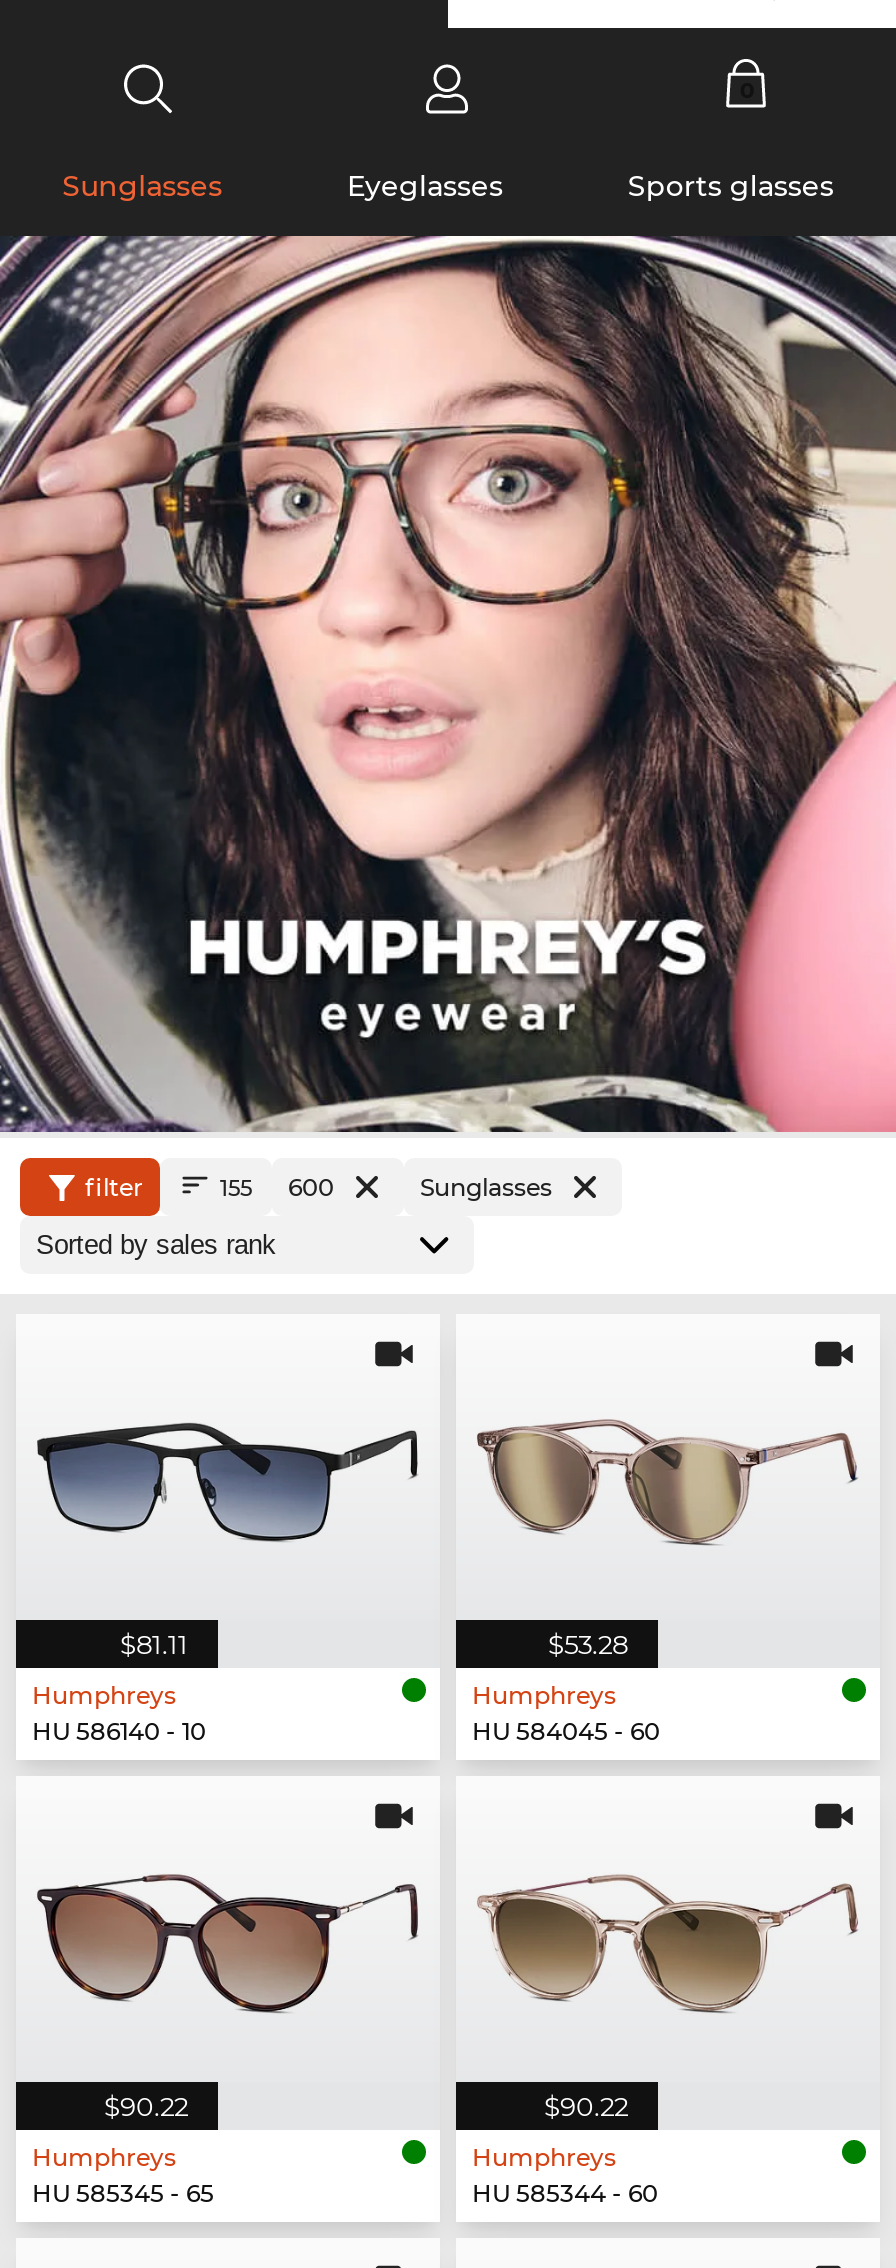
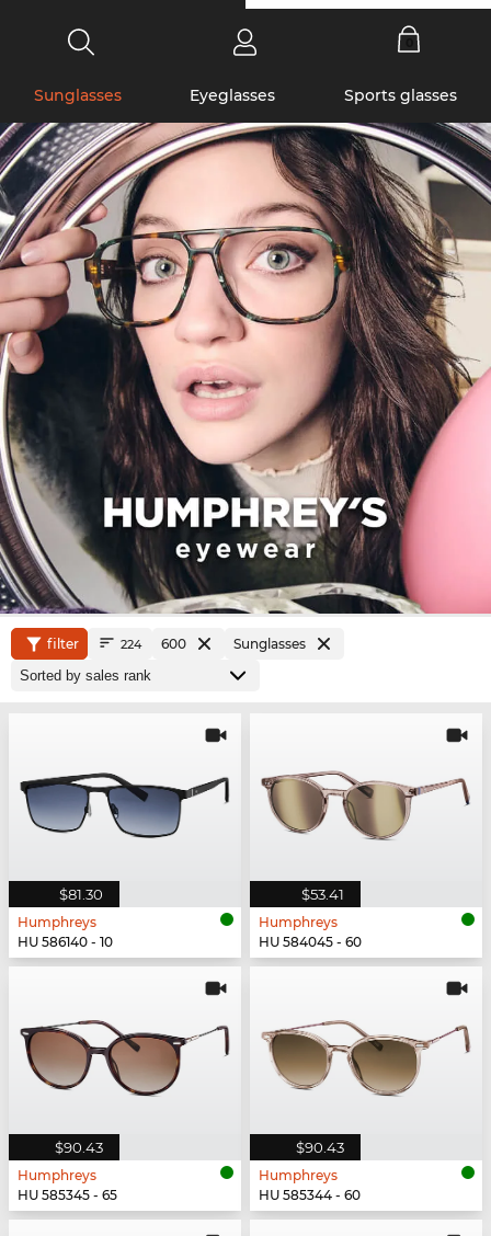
- 155 600
+ 224 600

- $81.11
+ $81.30

- $53.28
+ $53.41

- $90.22
+ $90.43

- $90.22
+ $90.43
